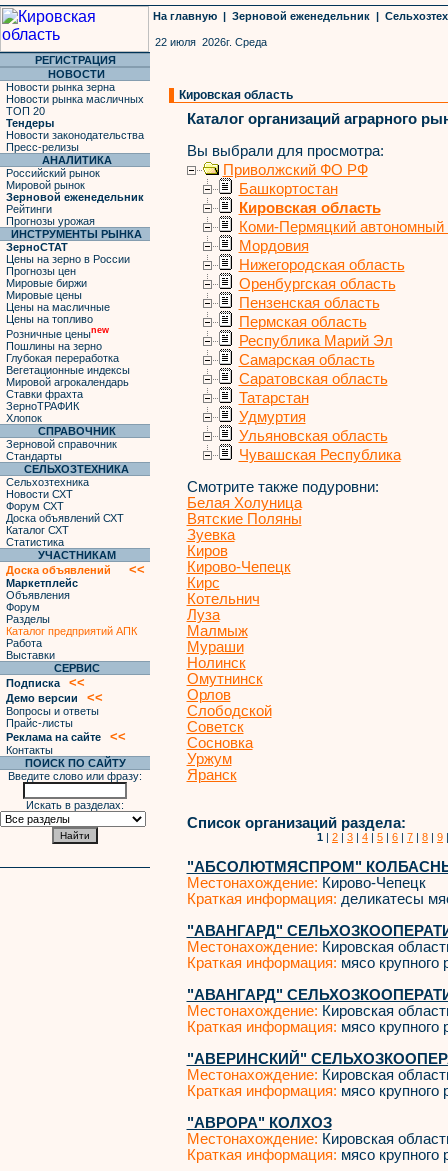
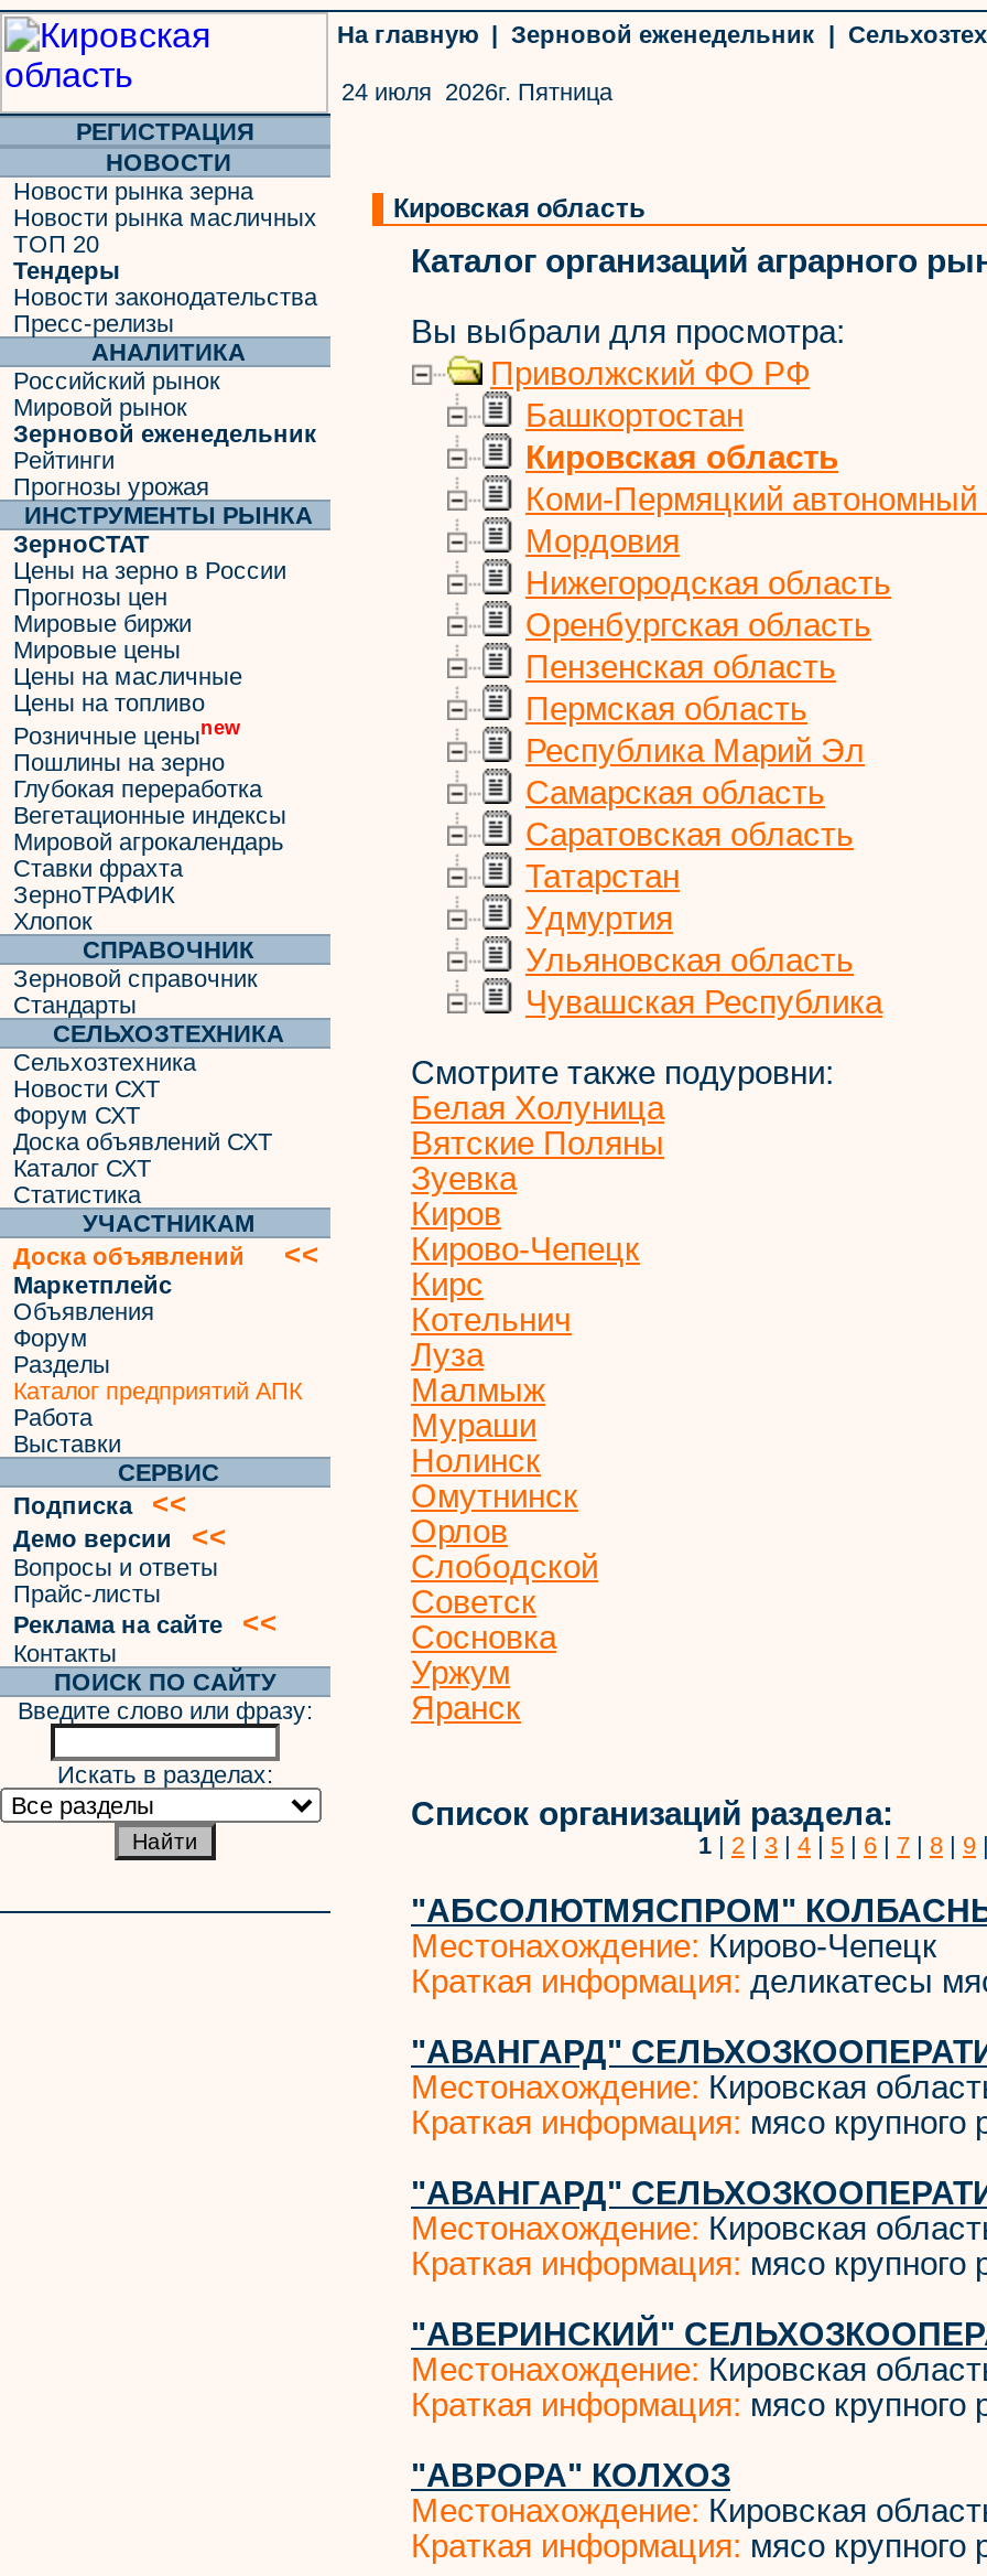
- 22 июля 2026г. Среда
+ 24 июля 2026г. Пятница
